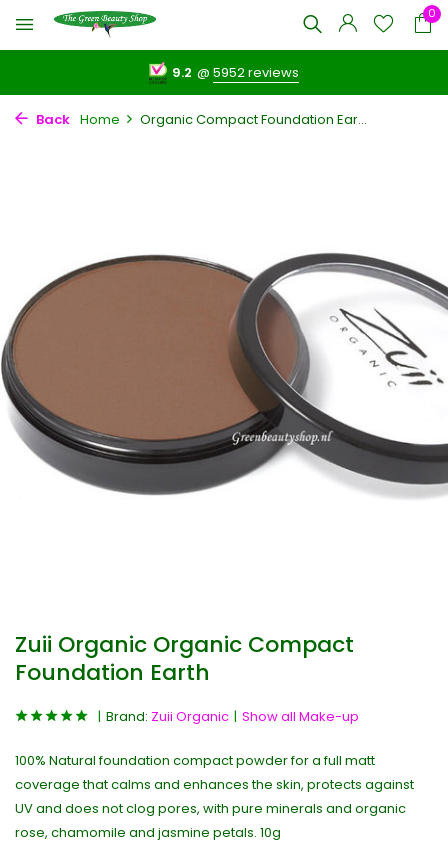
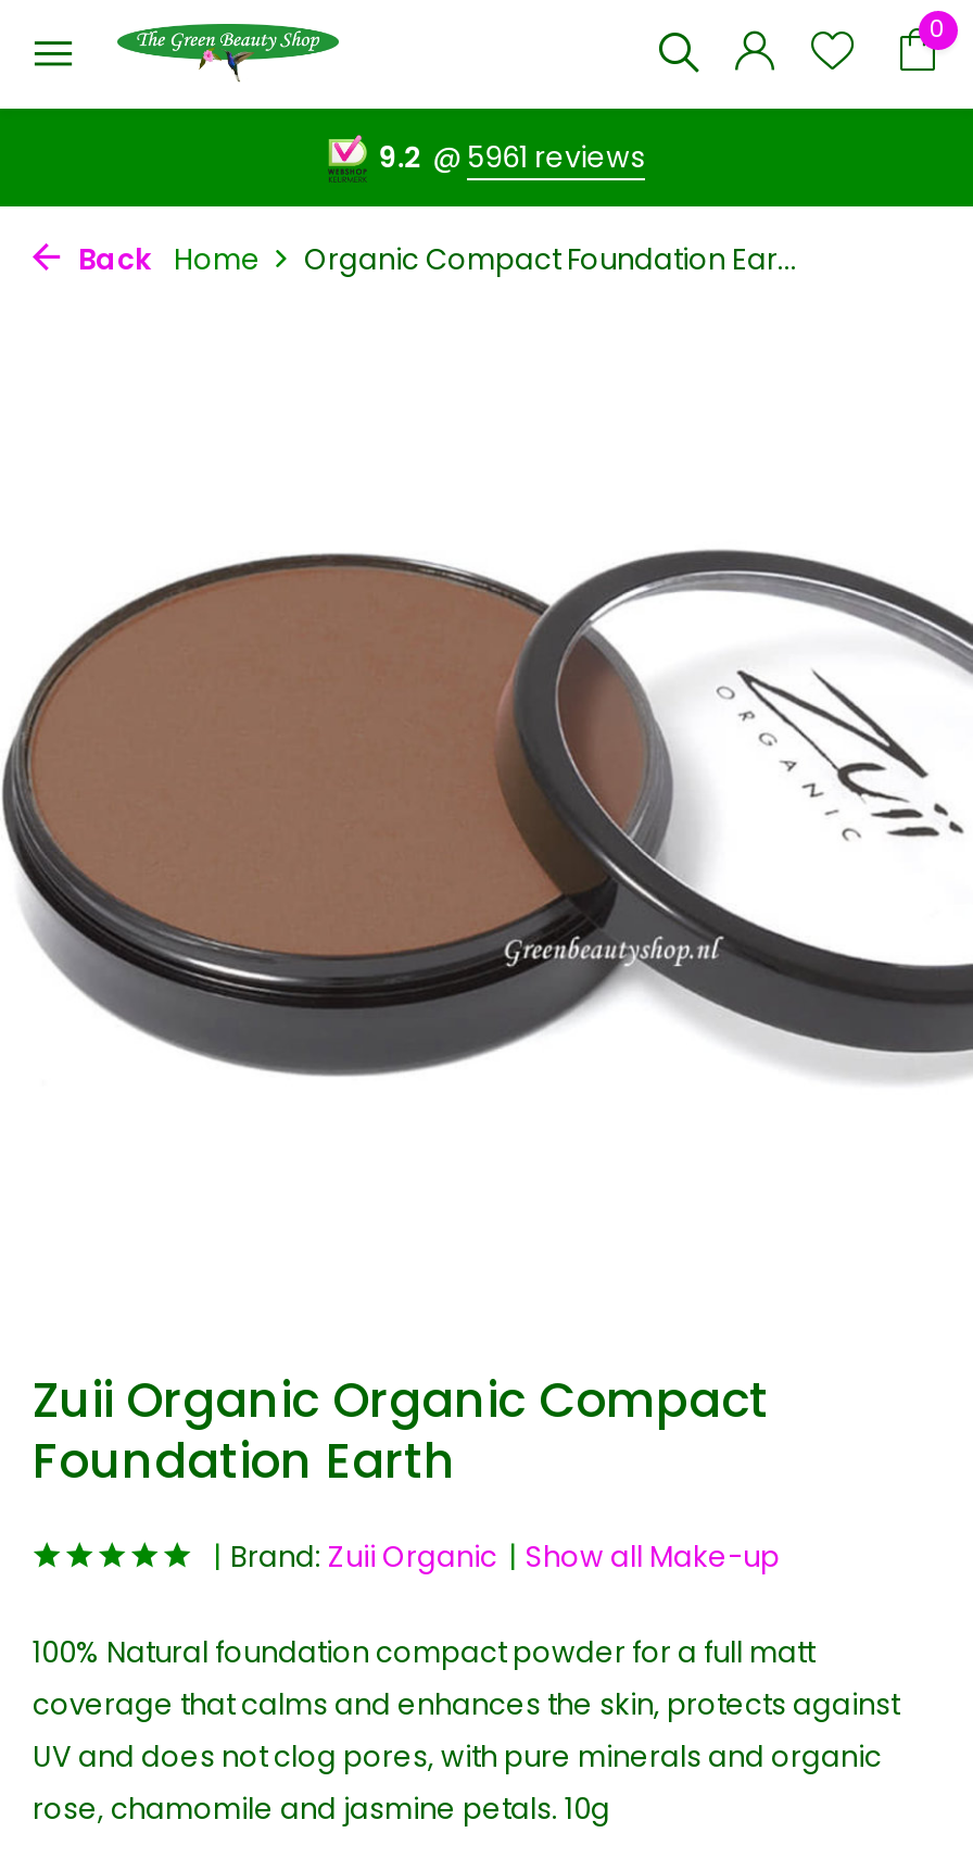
- 9.2 @ 5952 reviews
+ 9.2 @ 5961 reviews
